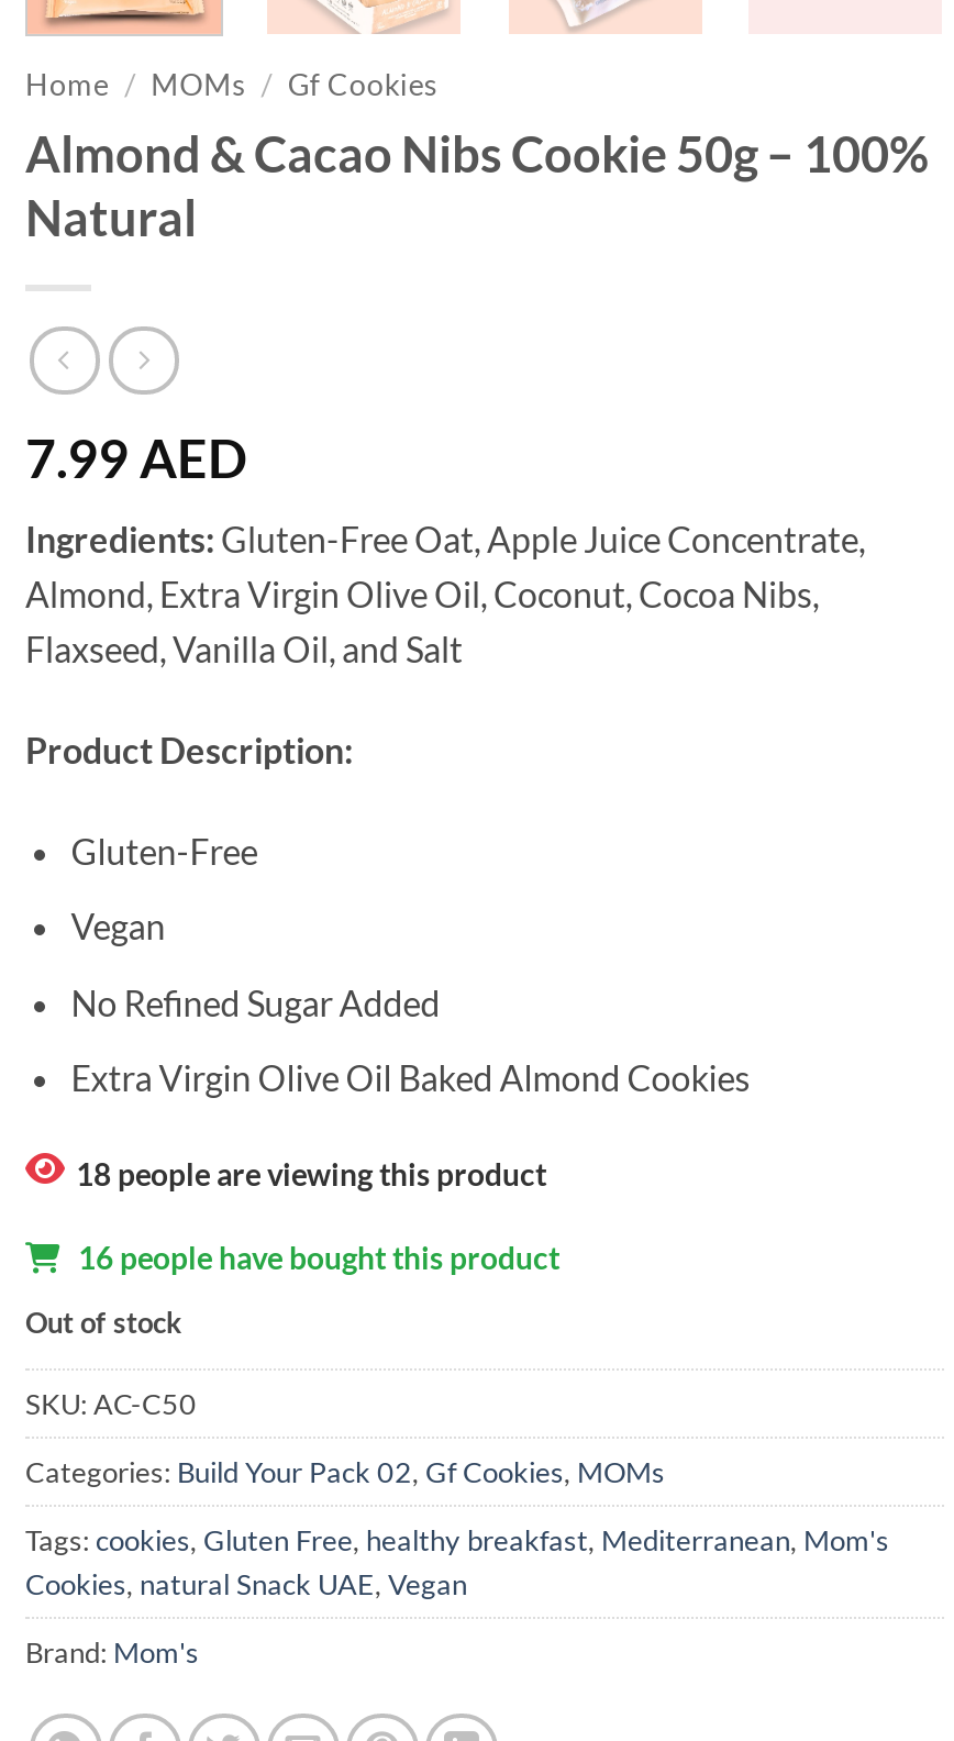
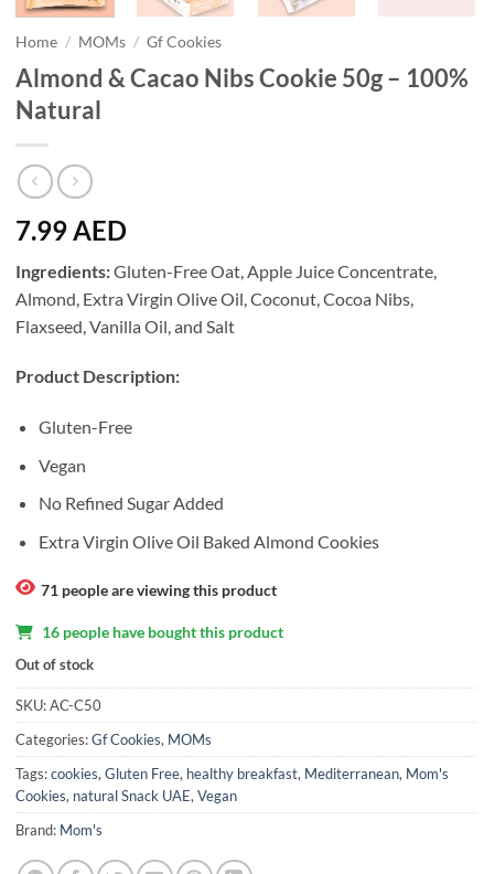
- 18 people are viewing this product
+ 71 people are viewing this product

- Categories: Build Your Pack 02, Gf Cookies, MOMs
+ Categories: Gf Cookies, MOMs
